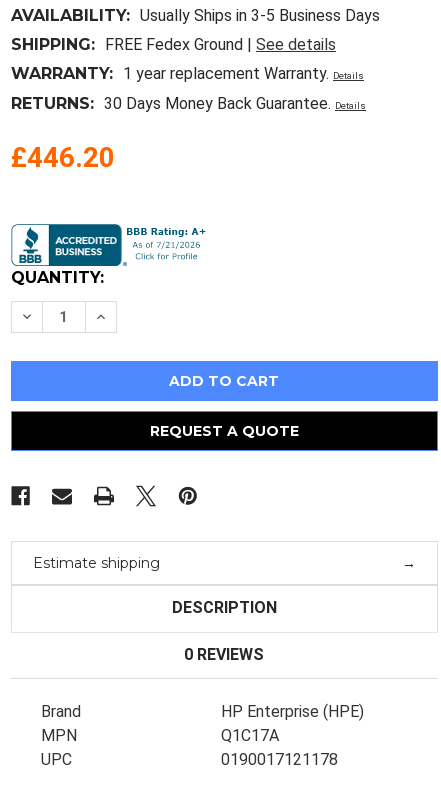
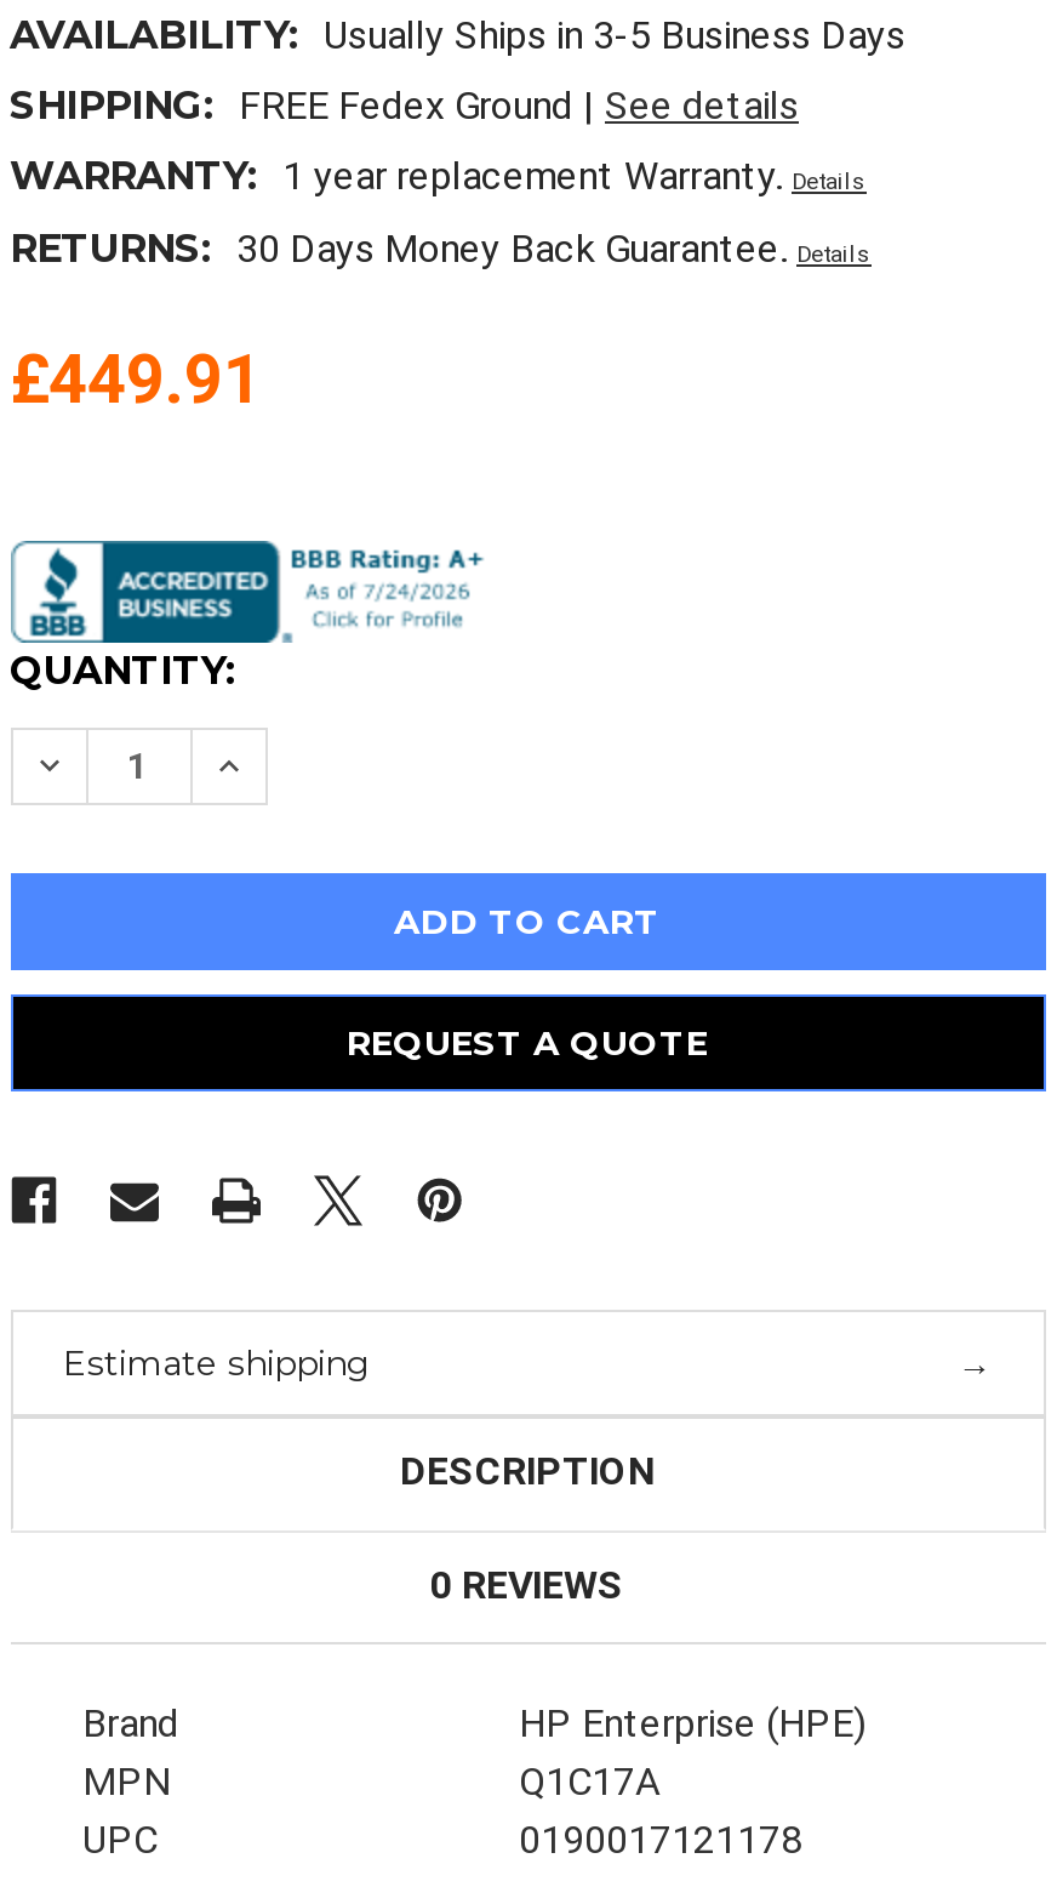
- £446.20
+ £449.91
